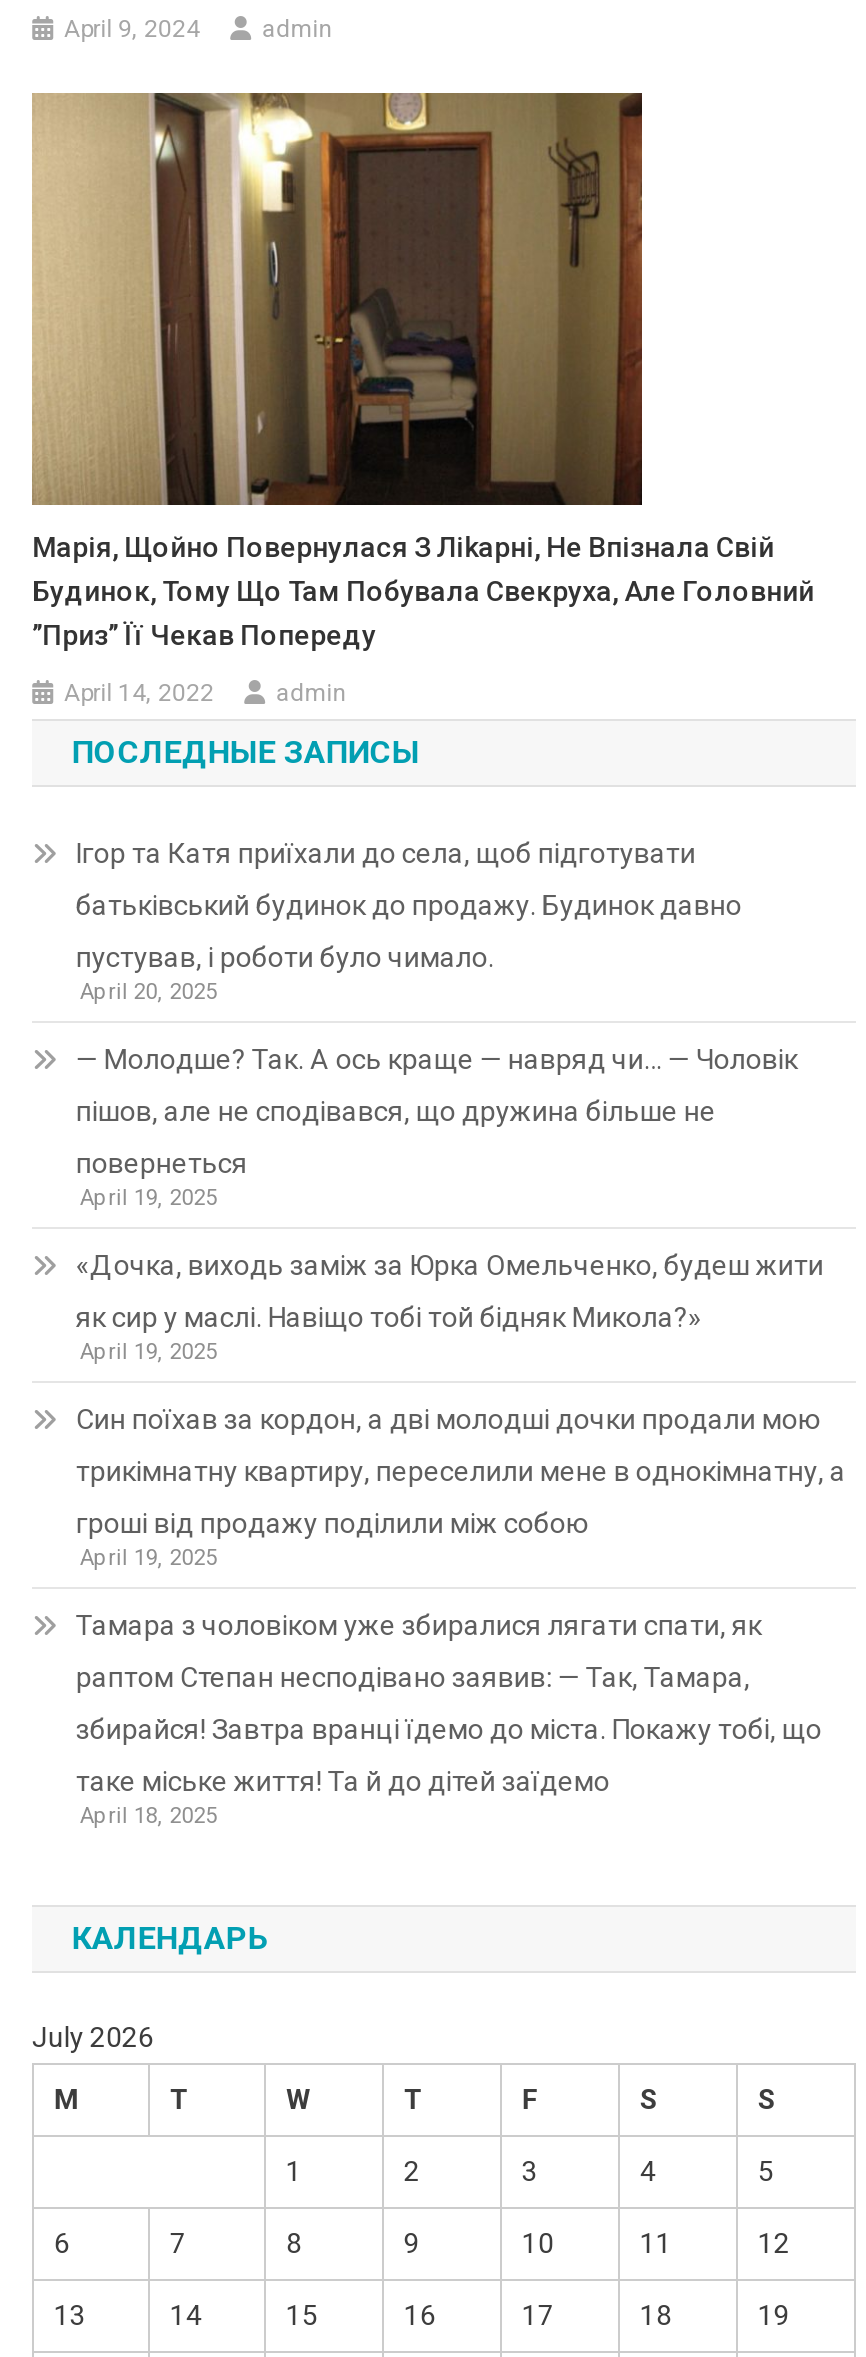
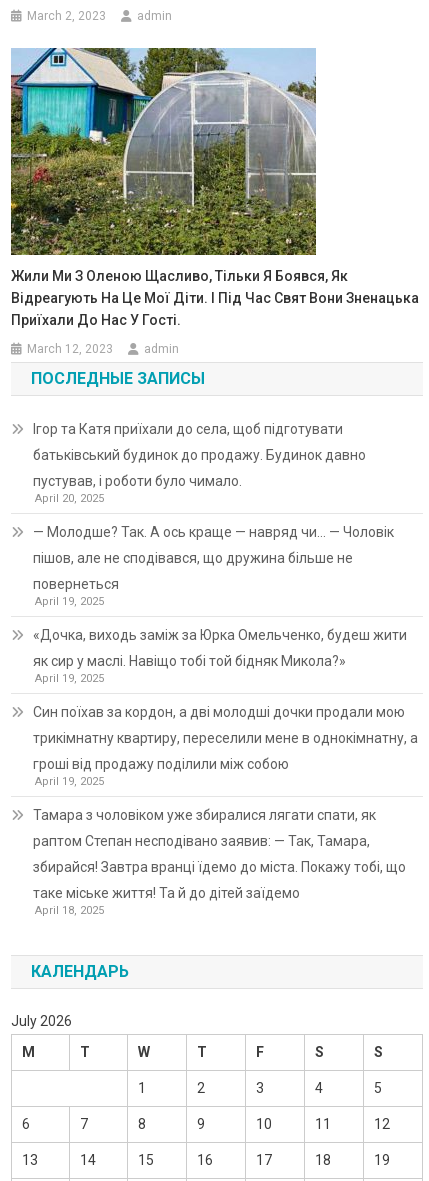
- April 9, 2024
+ March 2, 2023

- [image]
- Марія, Щойно Повернулася З Ліkарні, Не Впізнала Свій
- Будинок, Тому Що Там Побувала Свекруха, Але Головний
- ”приз” Її Чекав Попереду
+ [image]
+ Жили Ми З Оленою Щасливо, Тільки Я Боявся, Як
+ Відреагують На Це Мої Діти. І Під Час Свят Вони Зненацька
+ Приїхали До Нас У Гості.

- April 14, 2022
+ March 12, 2023
